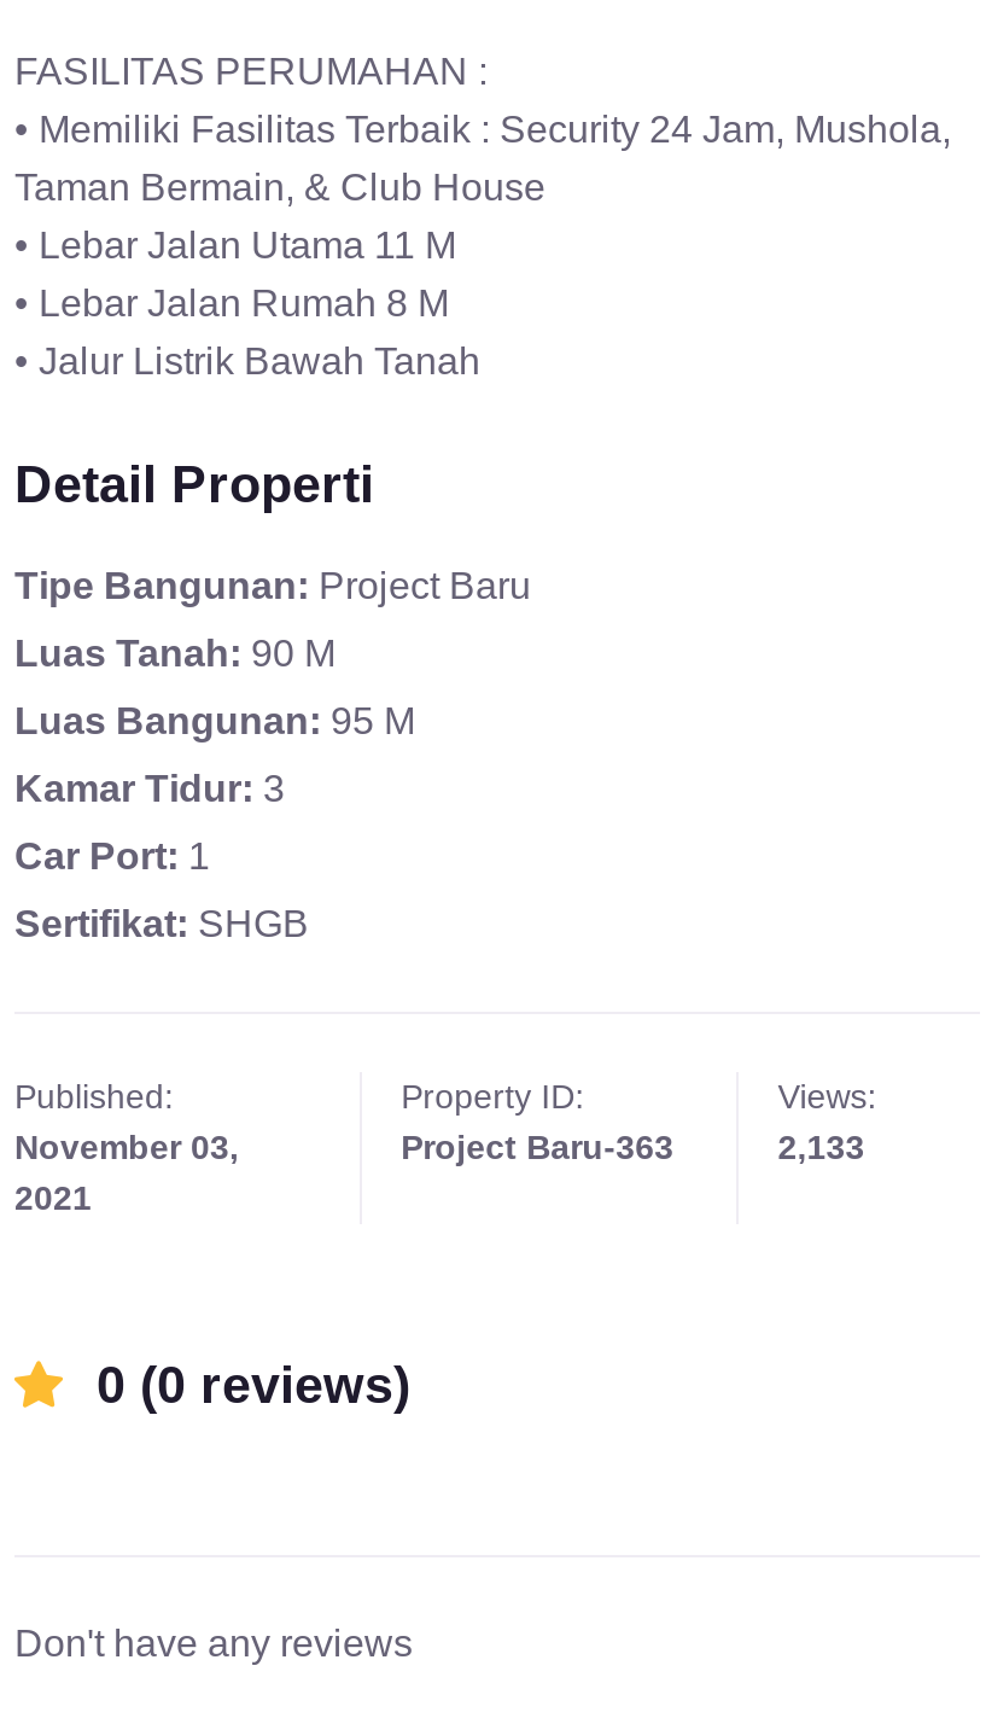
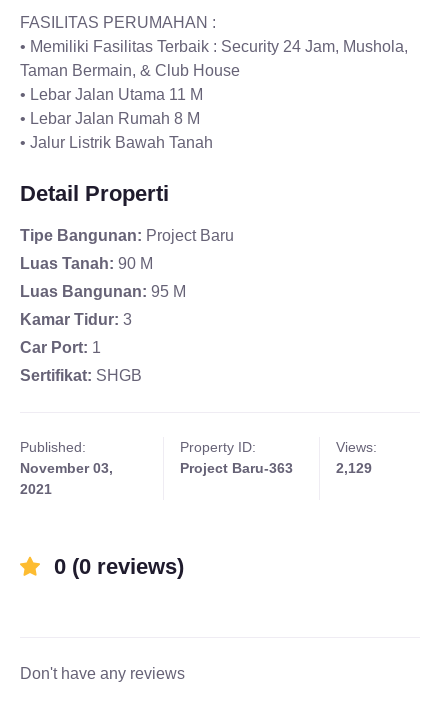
- 2,133
+ 2,129
